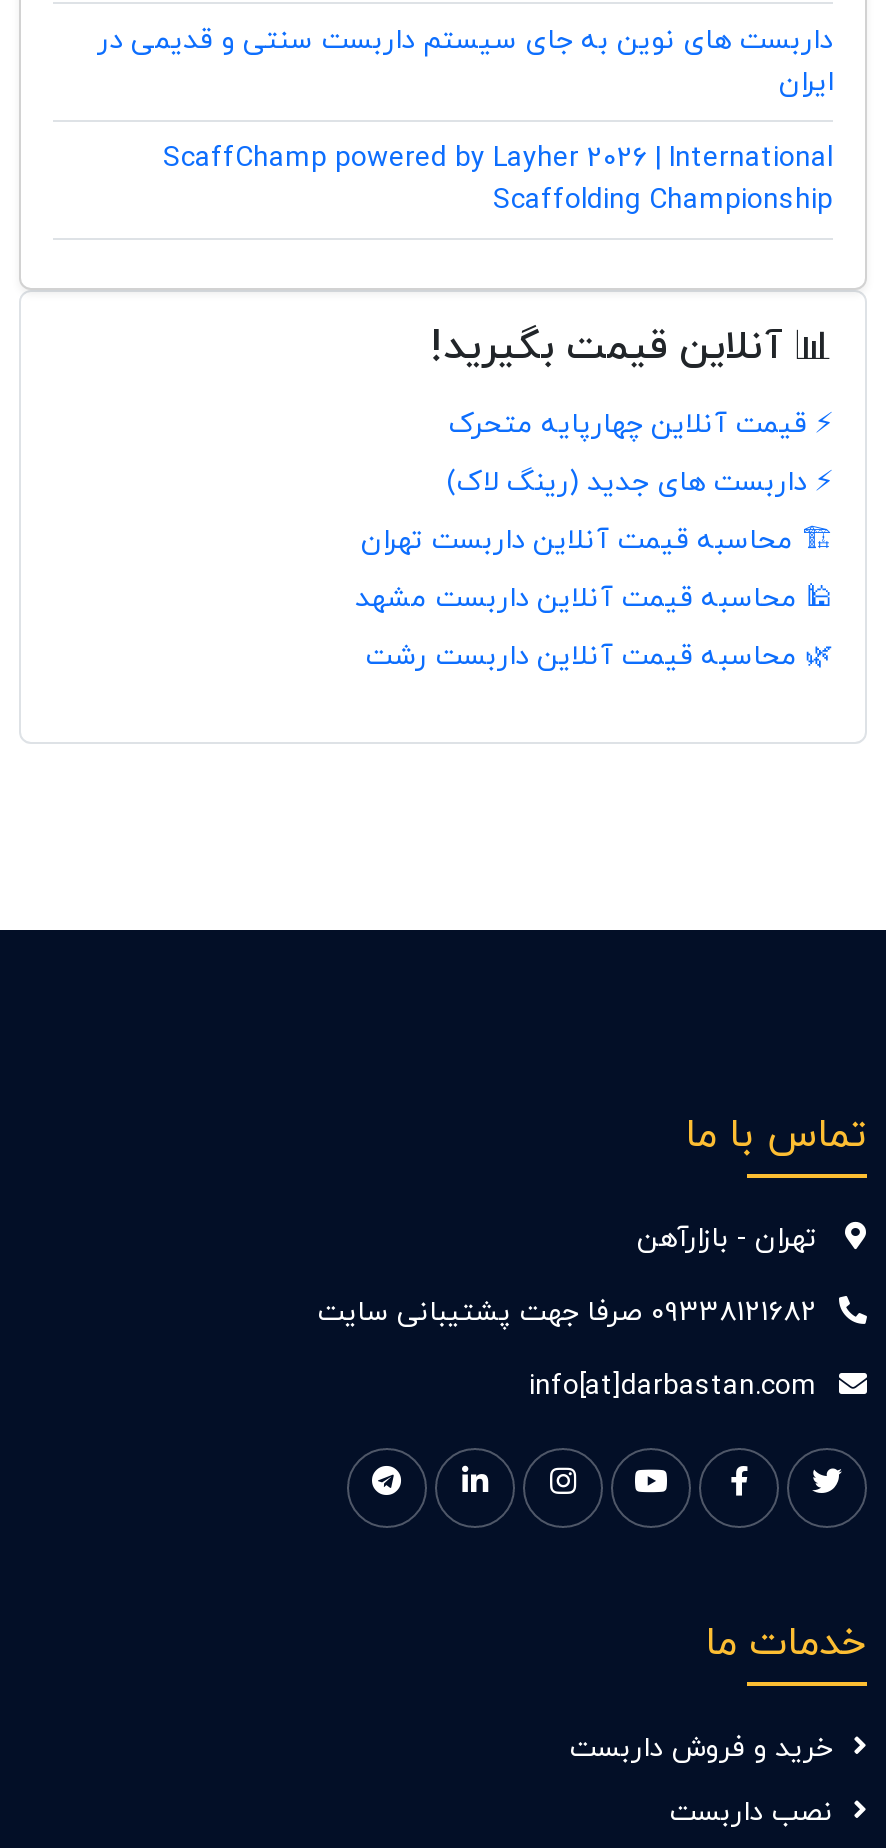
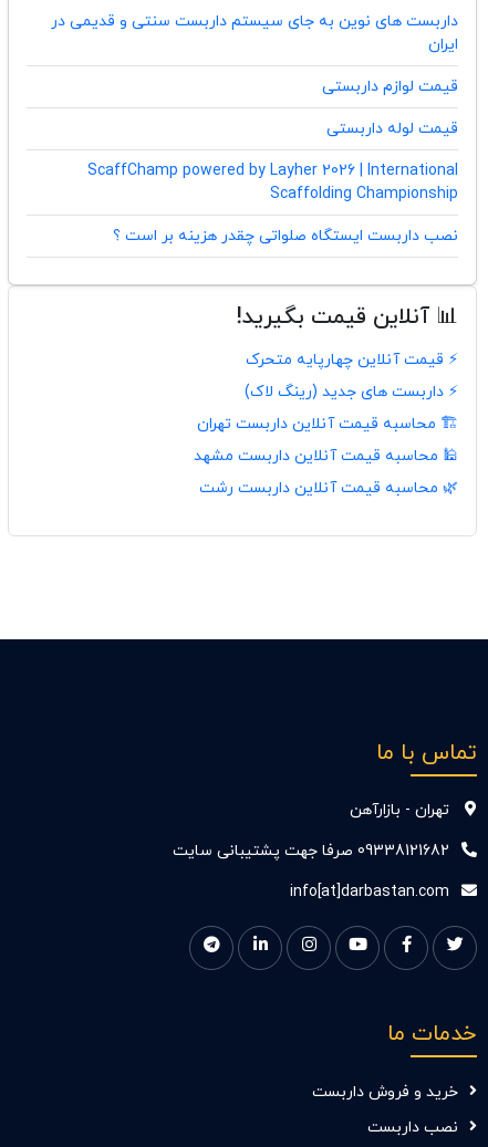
+ قیمت لوازم داربستی
+ قیمت لوله داربستی

+ نصب داربست ایستگاه صلواتی چقدر هزینه بر است ؟
